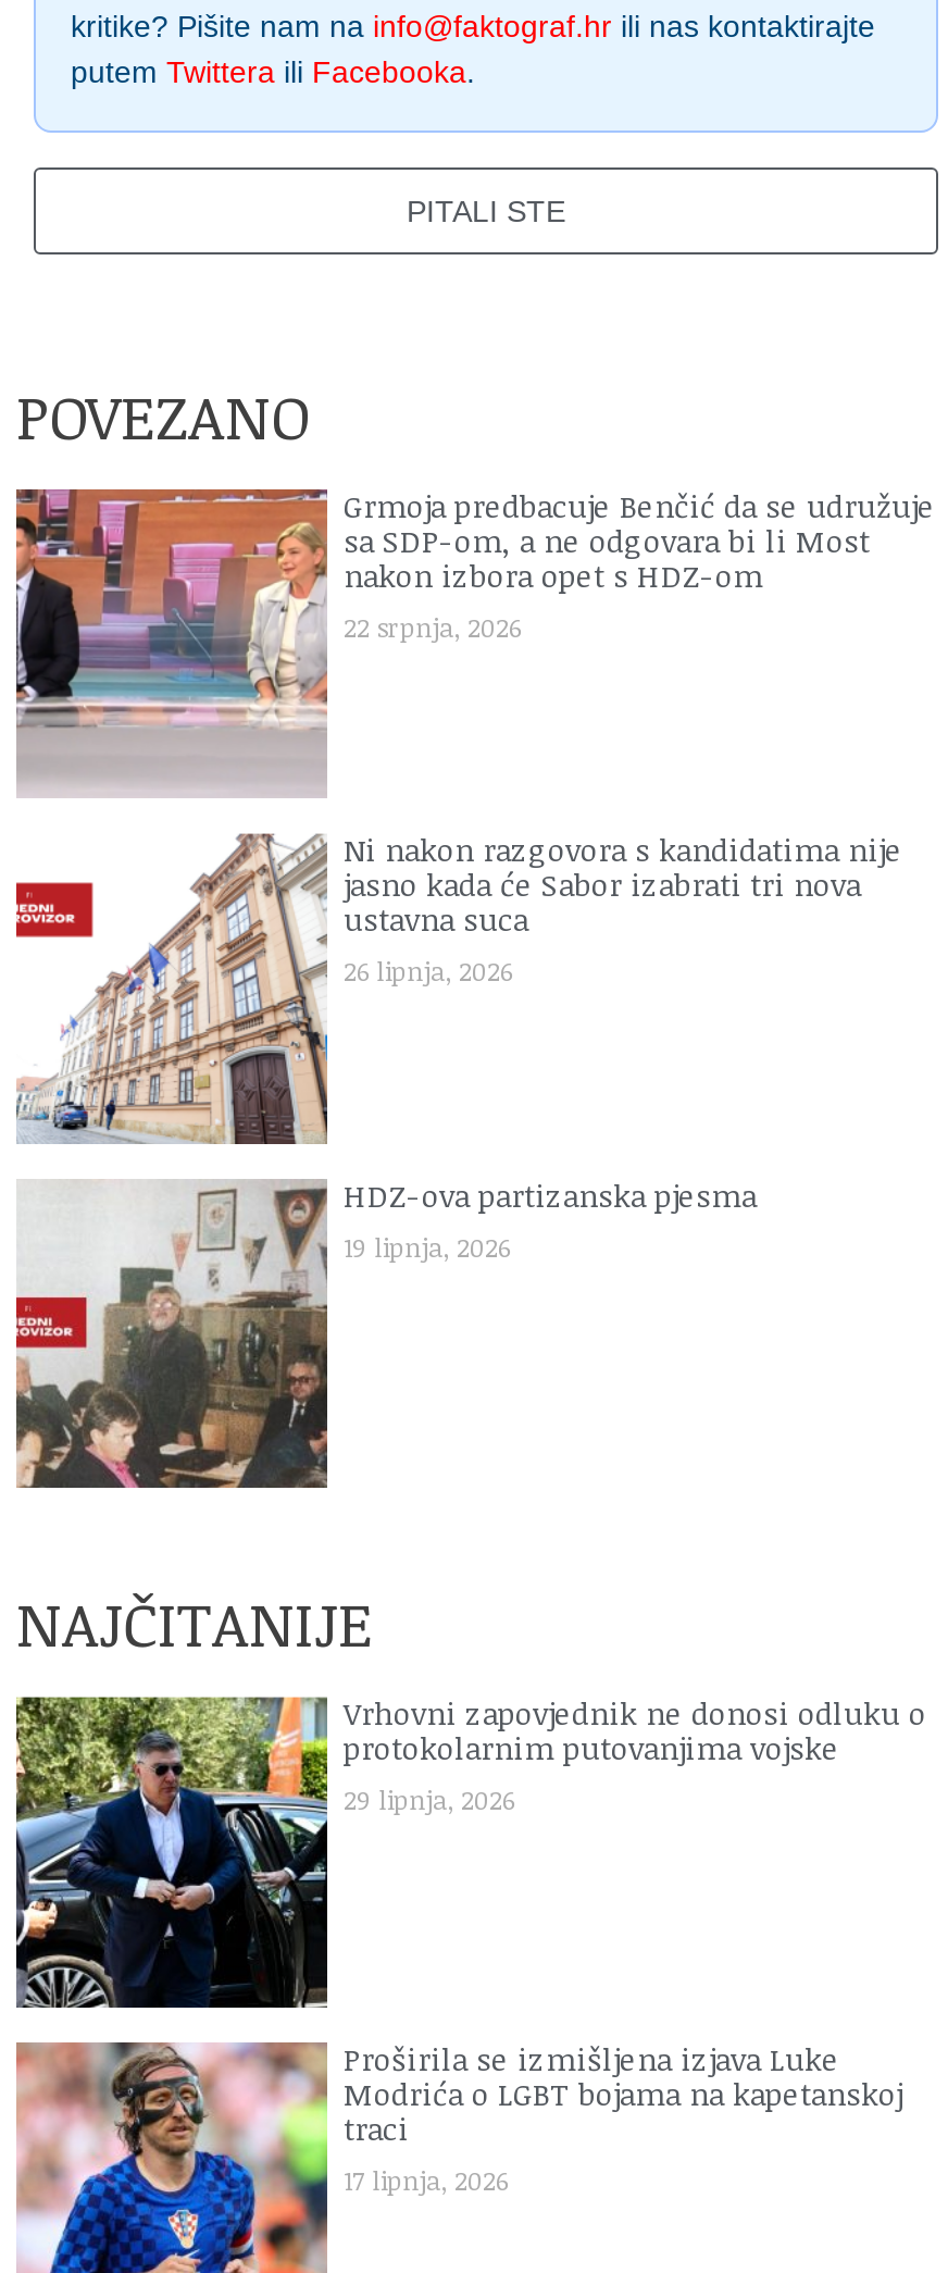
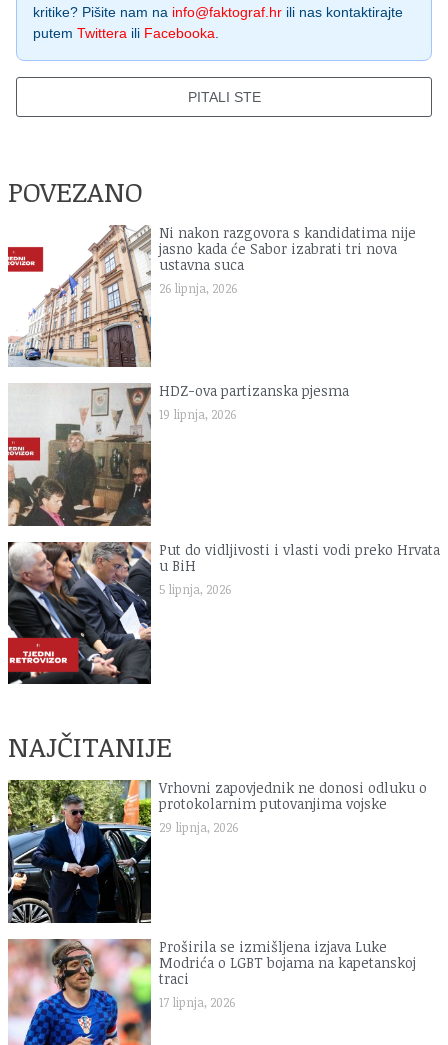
- [image]
- Grmoja predbacuje Benčić da se udružuje
- sa SDP-om, a ne odgovara bi li Most
- nakon izbora opet s HDZ-om
- 22 srpnja, 2026

moved up: [image] | Ni nakon razgovora s kandidatima nije | jasno kada će Sabor izabrati tri nova | ustavna suca | 26 lipnja, 2026 | HDZ-ova partizanska pjesma | 19 lipnja, 2026

moved up: [image]

+ [image]
+ Put do vidljivosti i vlasti vodi preko Hrvata
+ u BiH
+ 5 lipnja, 2026
